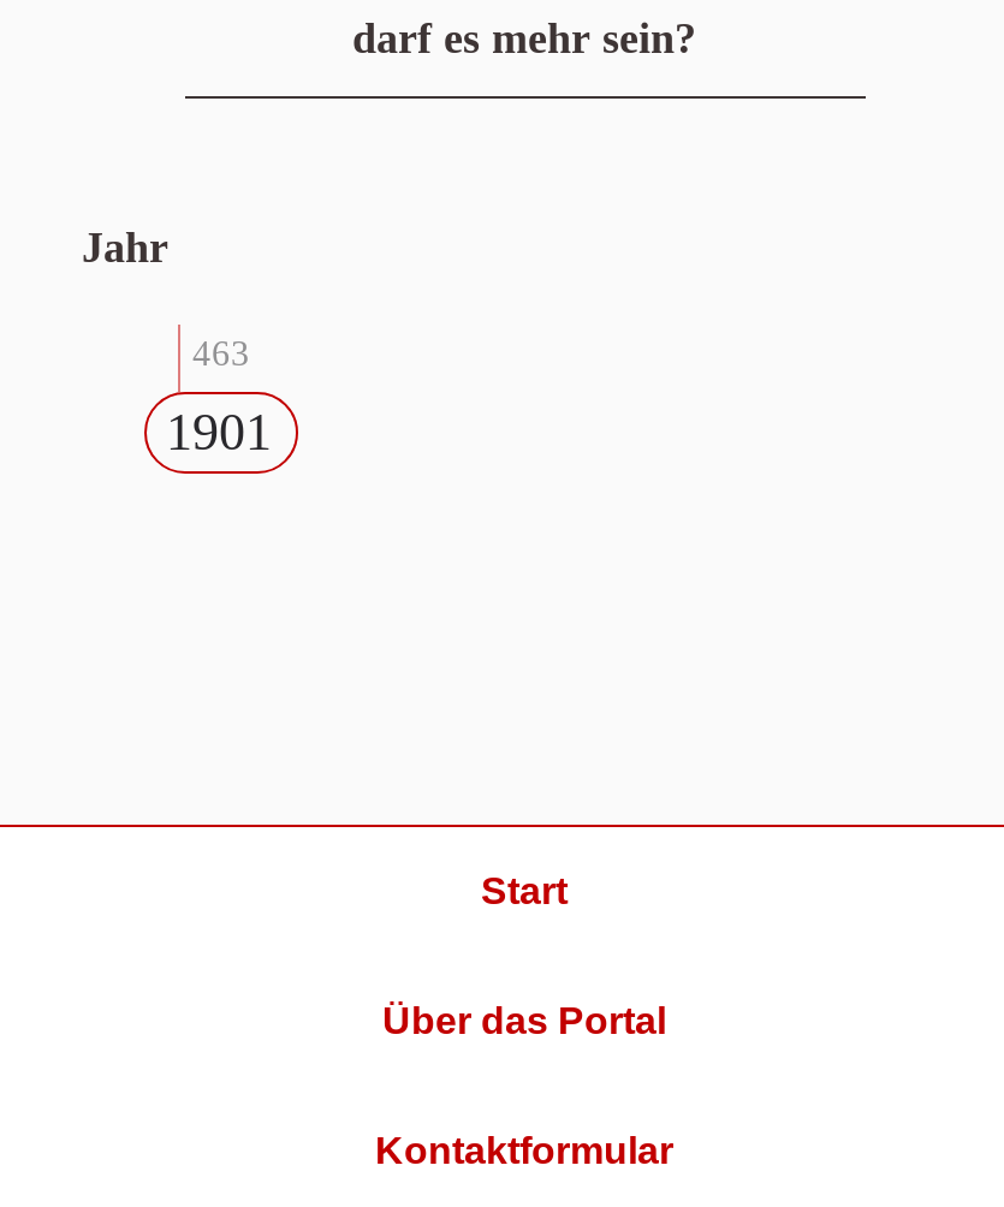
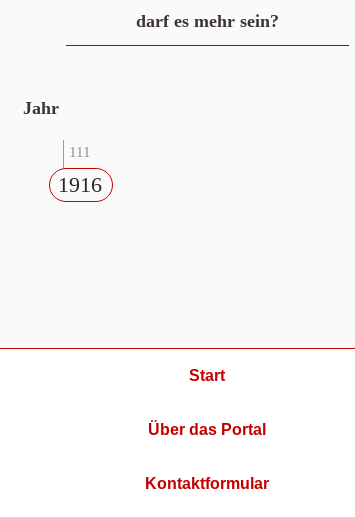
- 463
+ 111

- 1901
+ 1916
